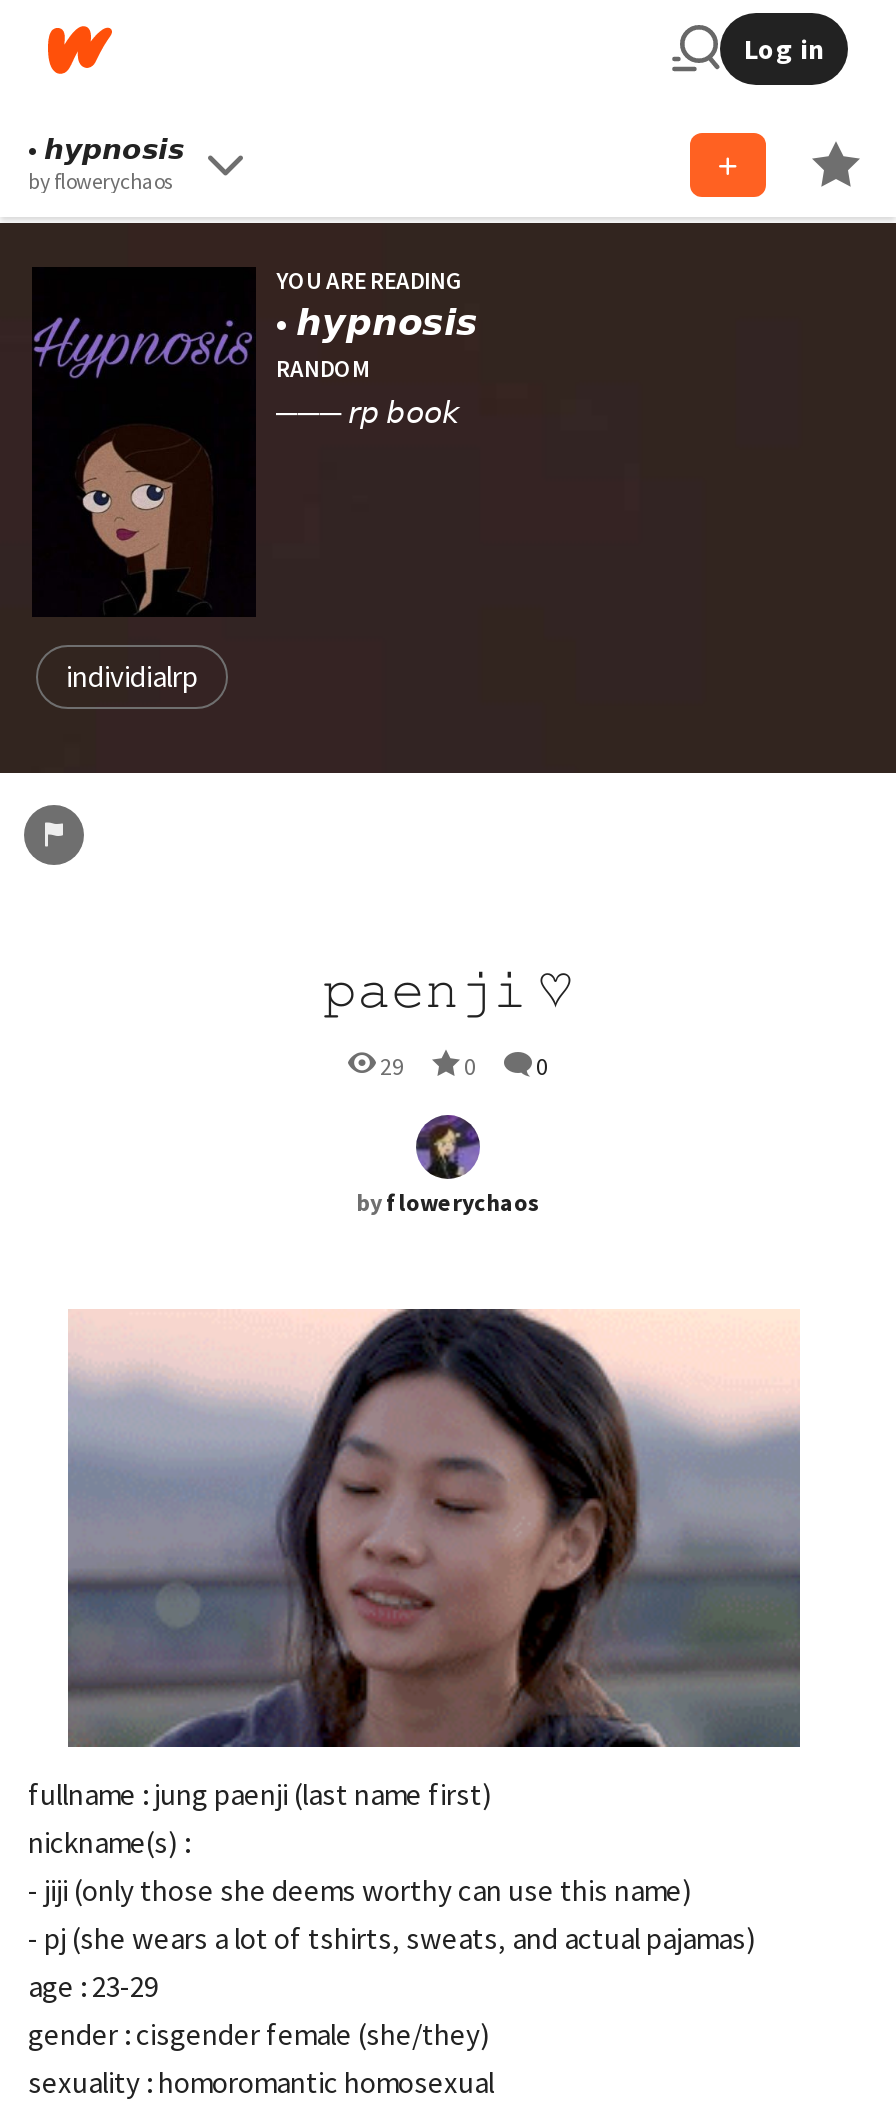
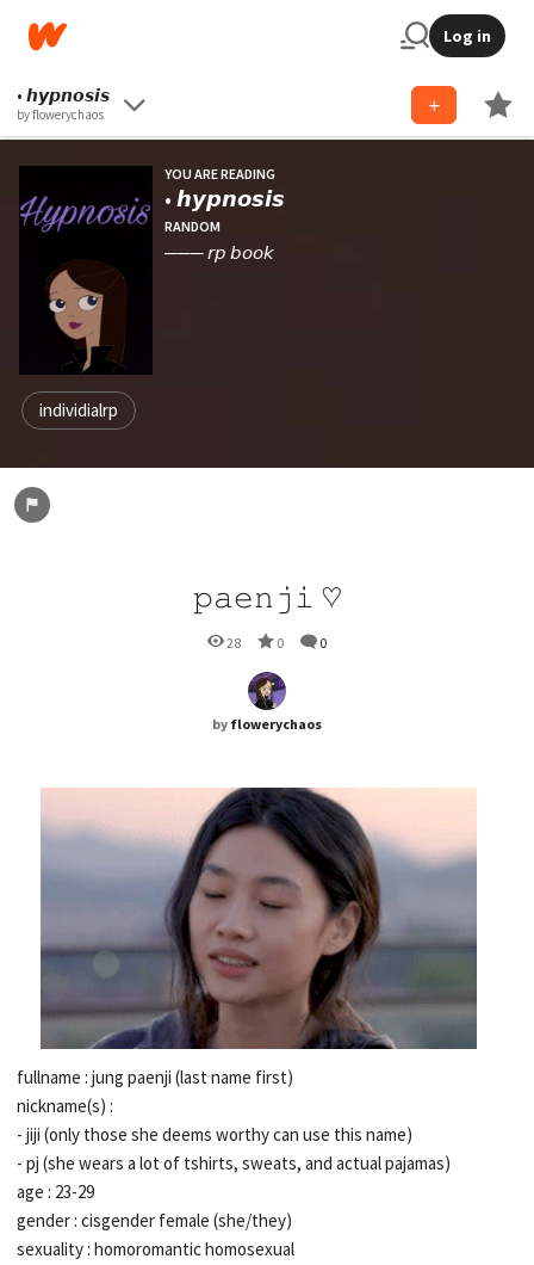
- 29 0 0
+ 28 0 0
